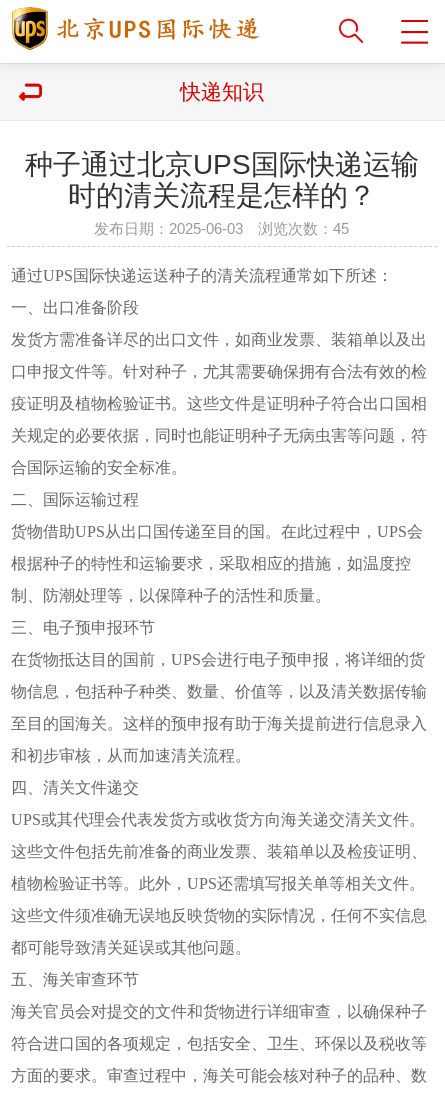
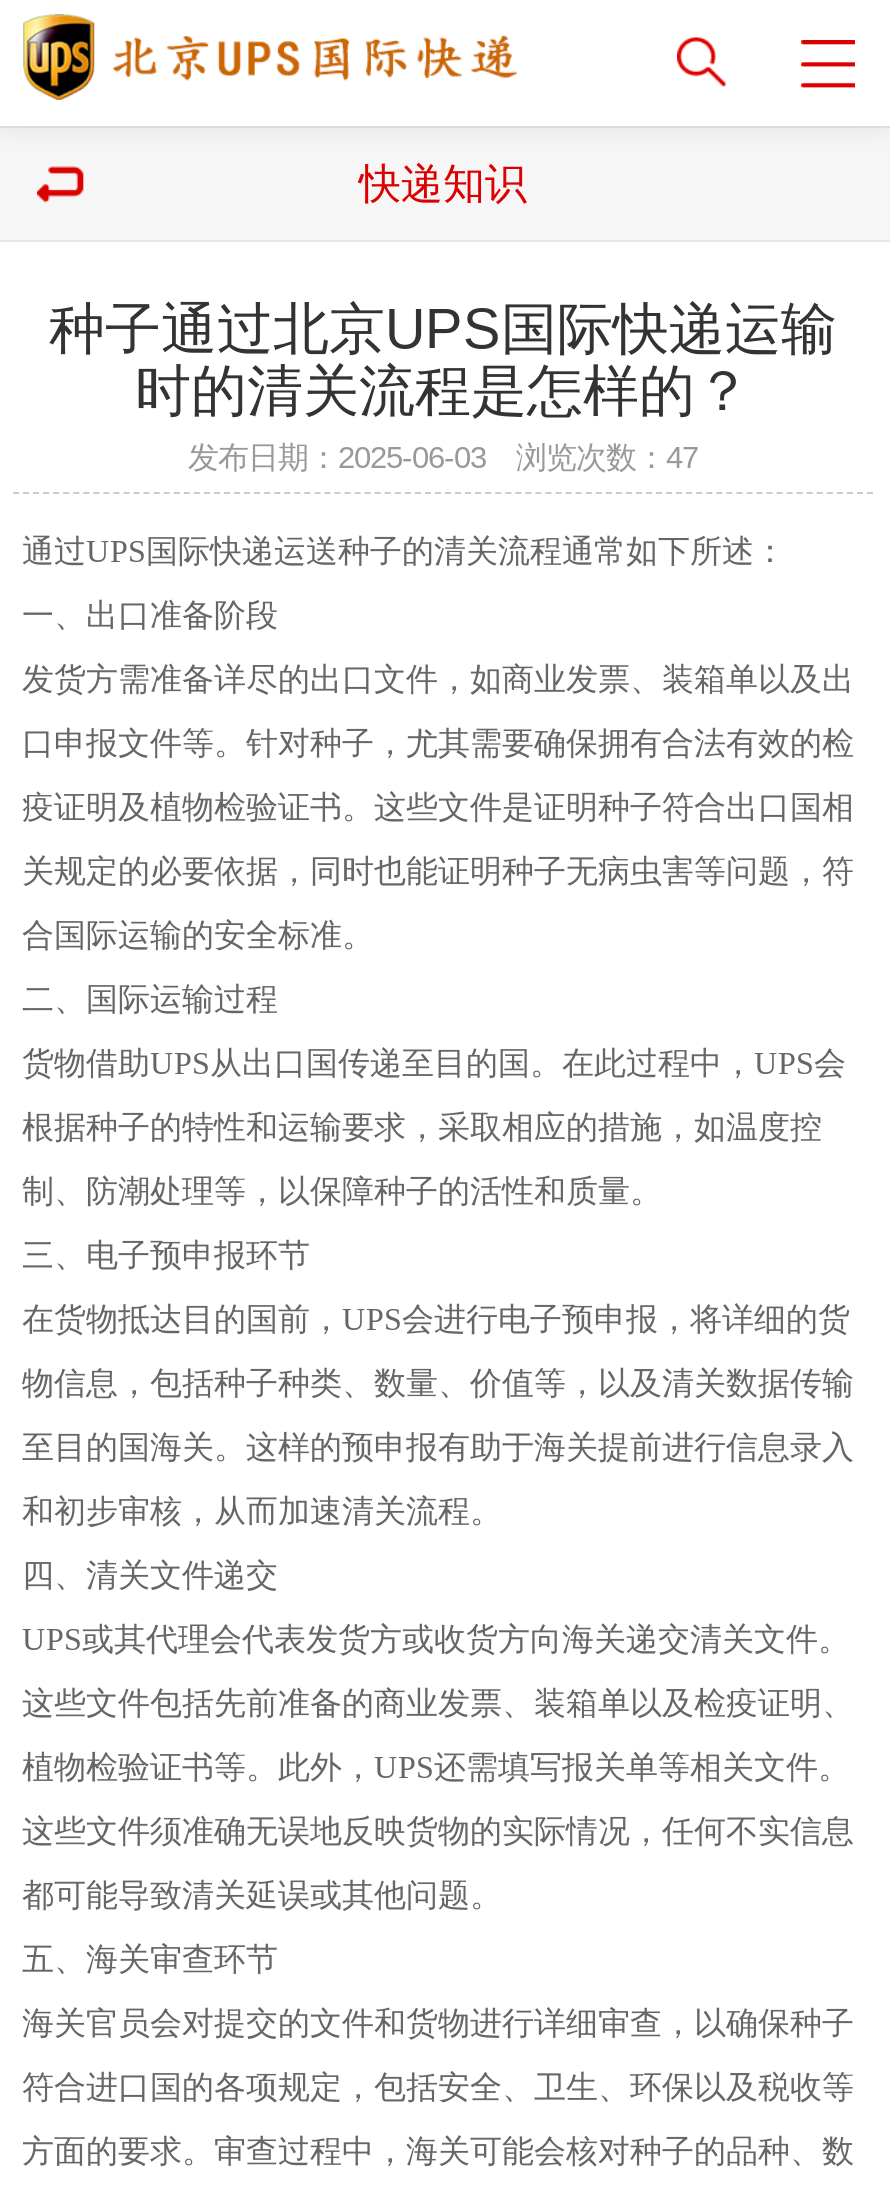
- 发布日期：2025-06-03 浏览次数：45
+ 发布日期：2025-06-03 浏览次数：47
